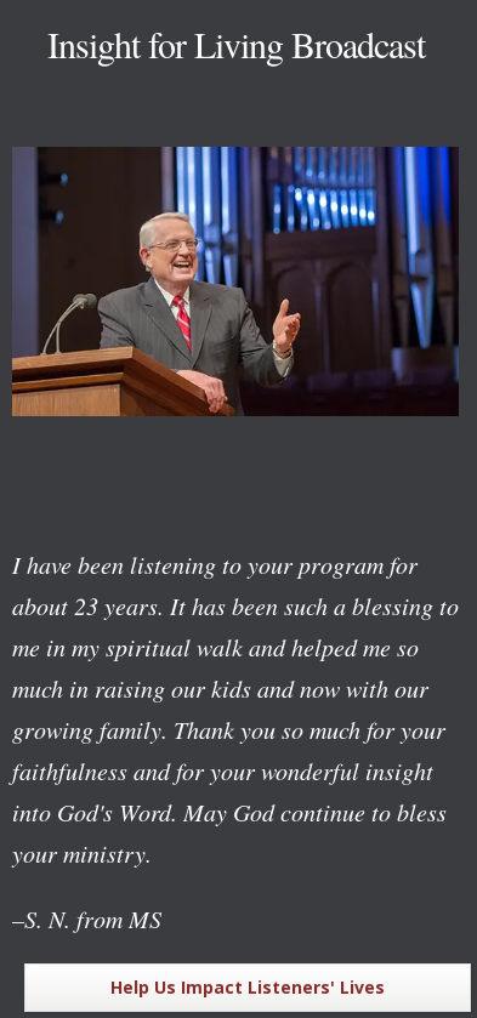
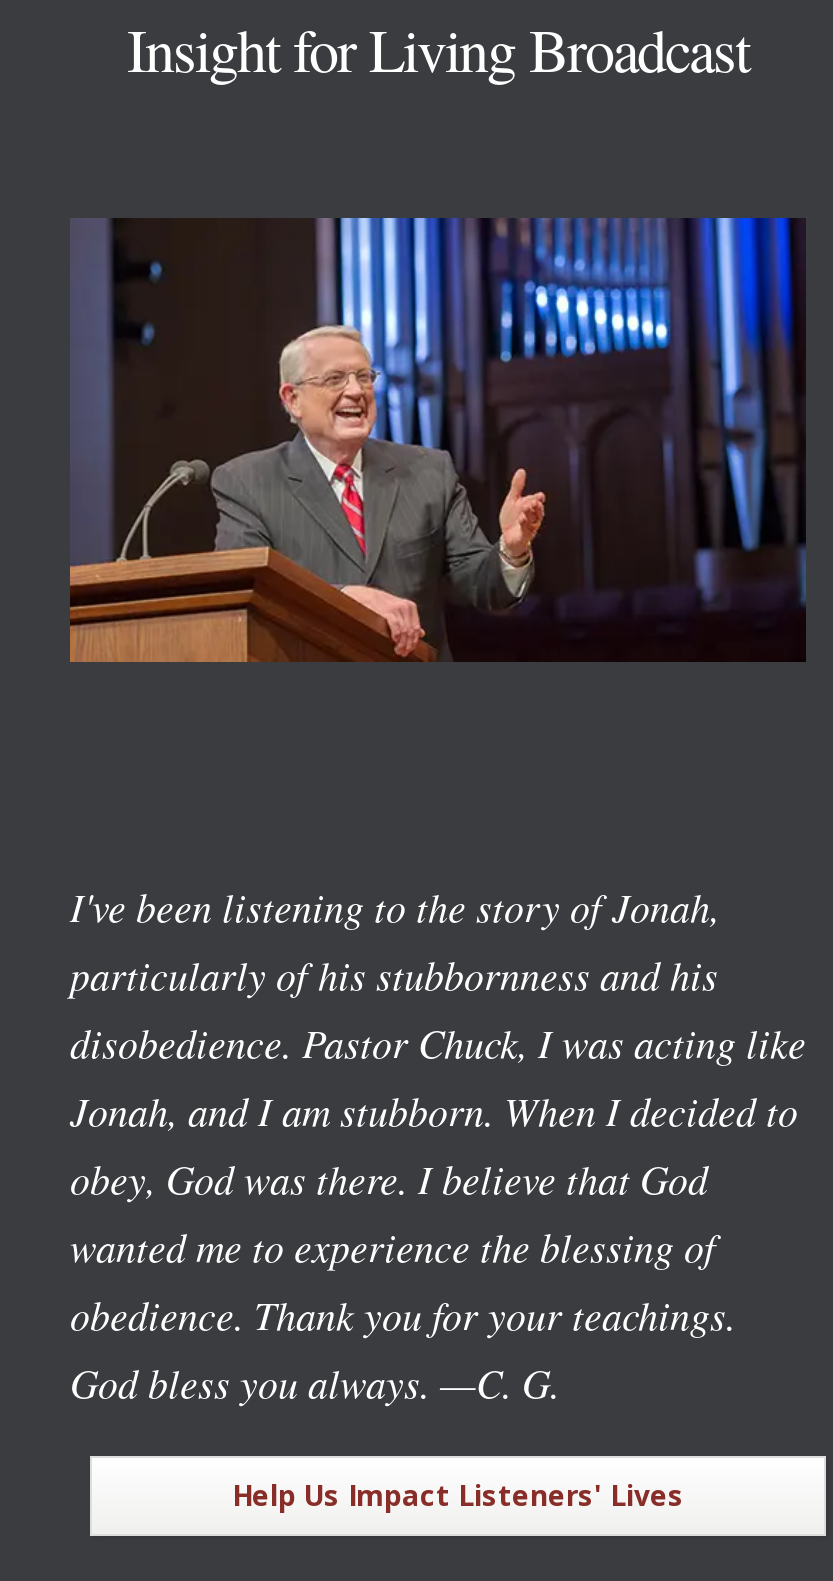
- I have been listening to your program for
- about 23 years. It has been such a blessing to
- me in my spiritual walk and helped me so
- much in raising our kids and now with our
- growing family. Thank you so much for your
- faithfulness and for your wonderful insight
- into God's Word. May God continue to bless
- your ministry.
- –S. N. from MS
+ I've been listening to the story of Jonah,
+ particularly of his stubbornness and his
+ disobedience. Pastor Chuck, I was acting like
+ Jonah, and I am stubborn. When I decided to
+ obey, God was there. I believe that God
+ wanted me to experience the blessing of
+ obedience. Thank you for your teachings.
+ God bless you always. —C. G.
